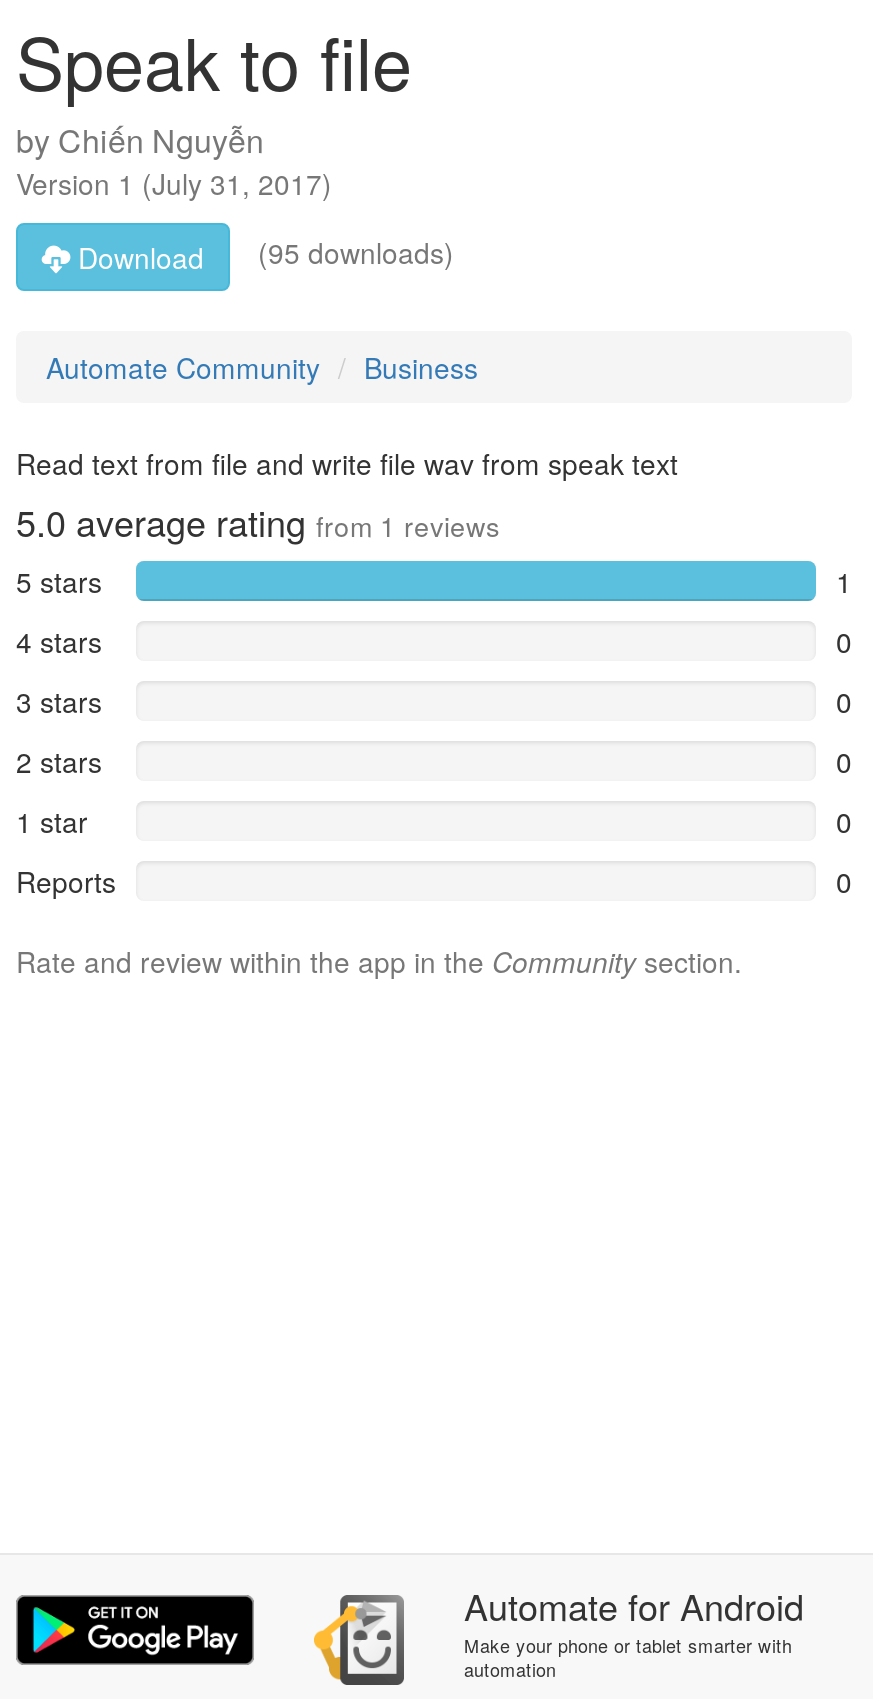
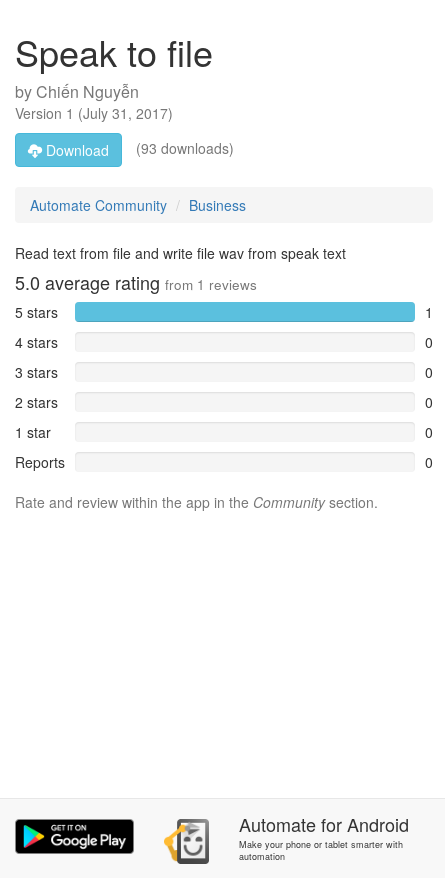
- Download (95 downloads)
+ Download (93 downloads)
